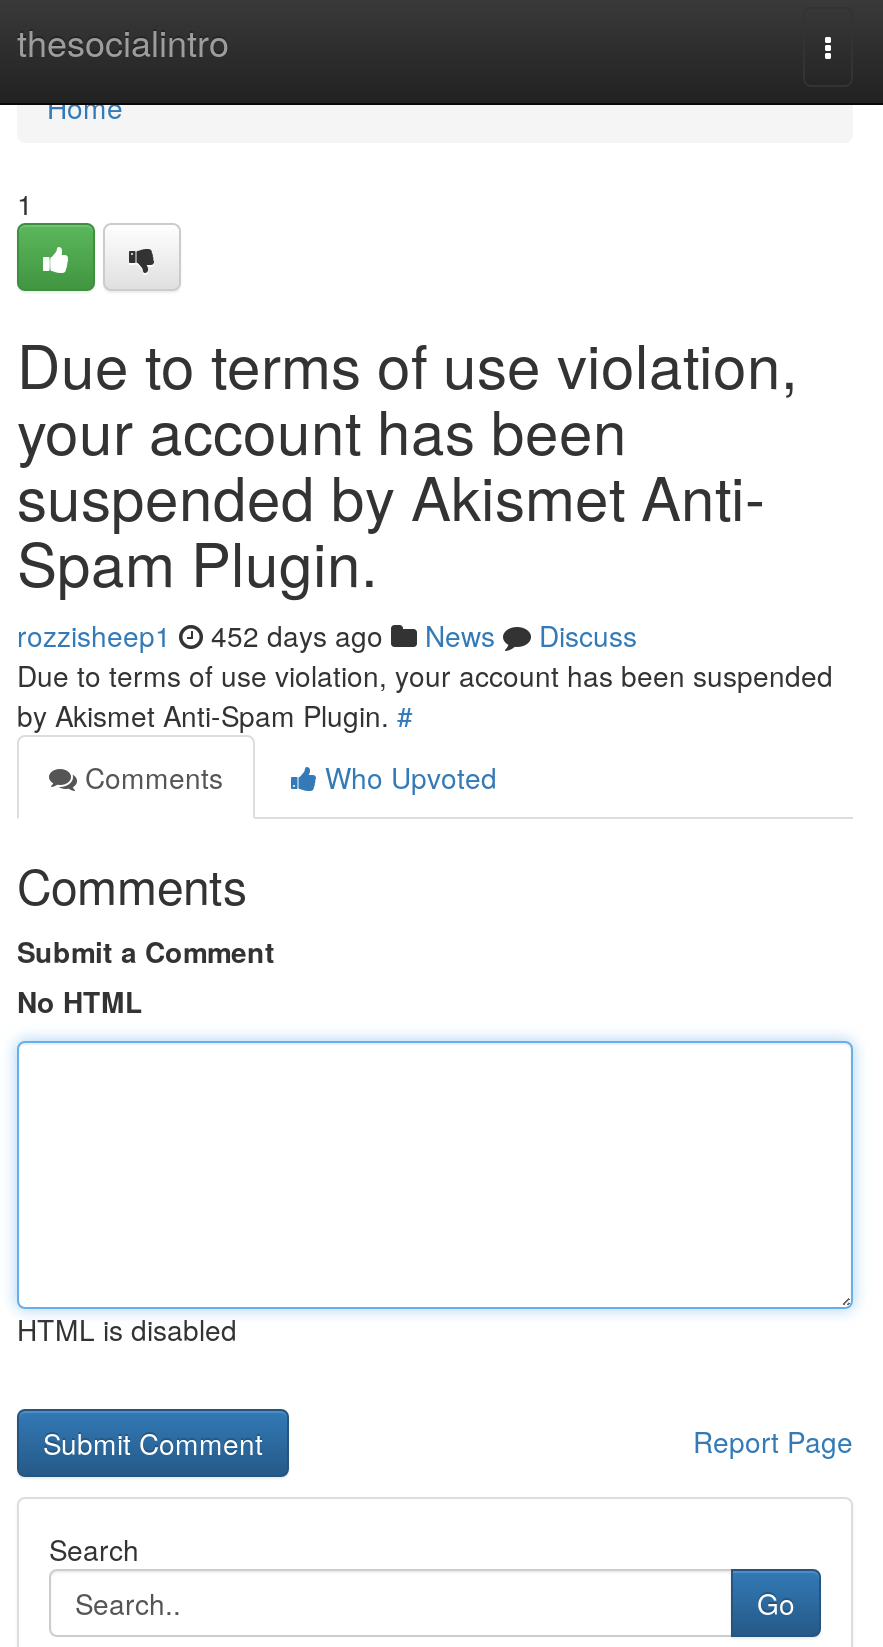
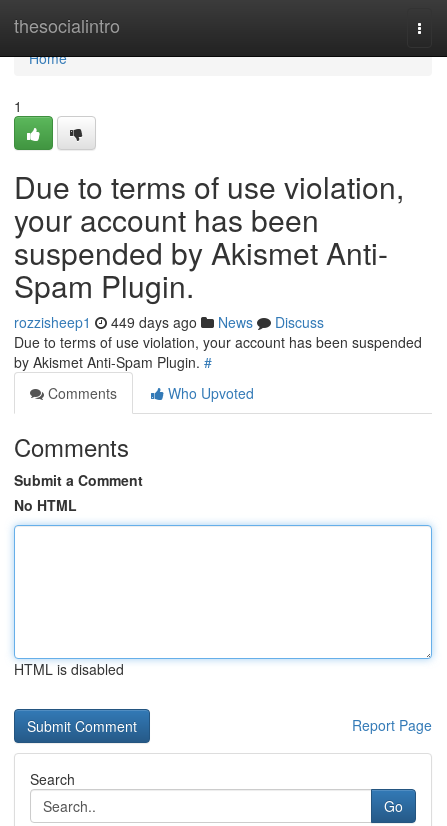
- rozzisheep1 452 days ago News Discuss
+ rozzisheep1 449 days ago News Discuss
